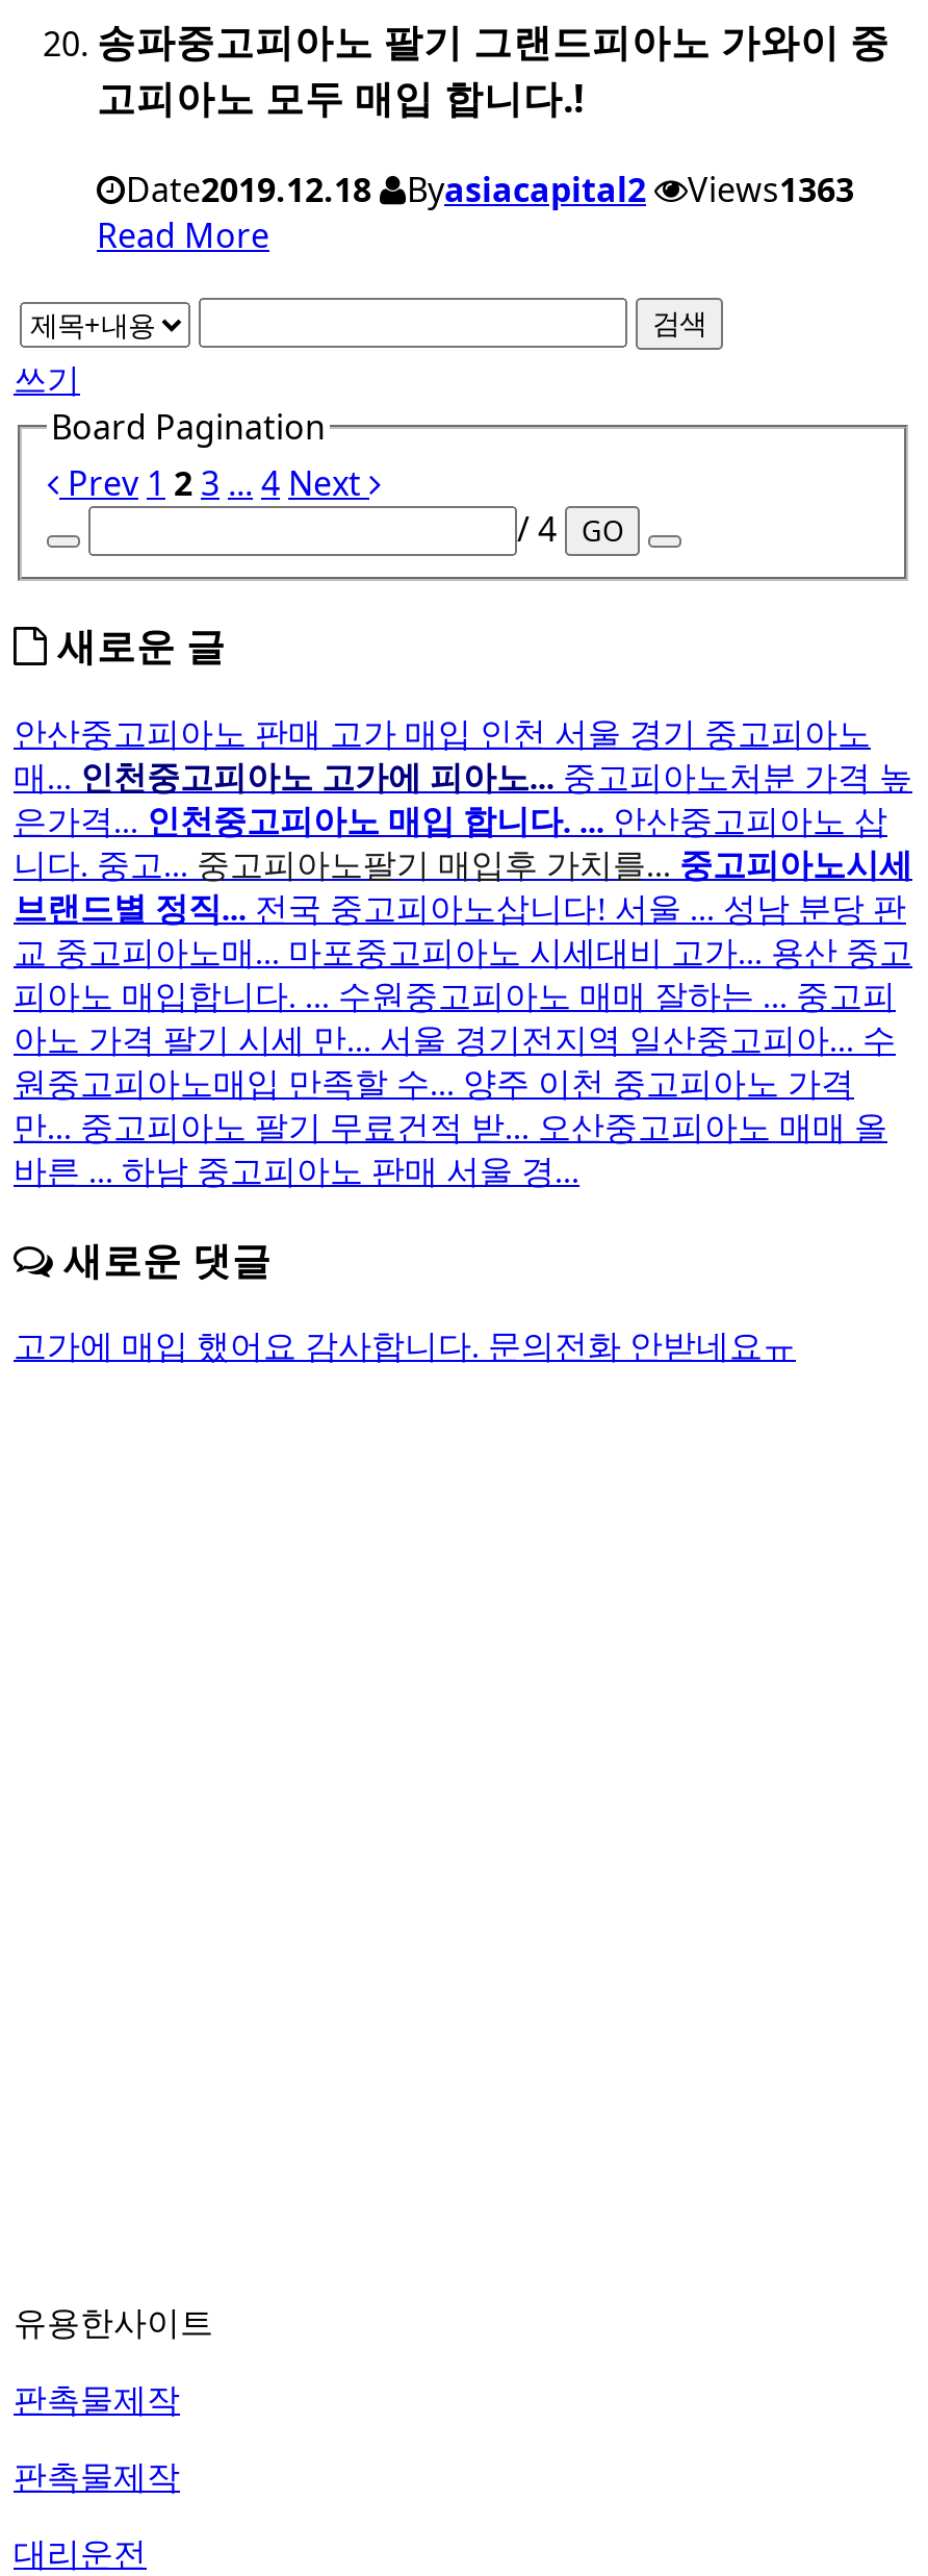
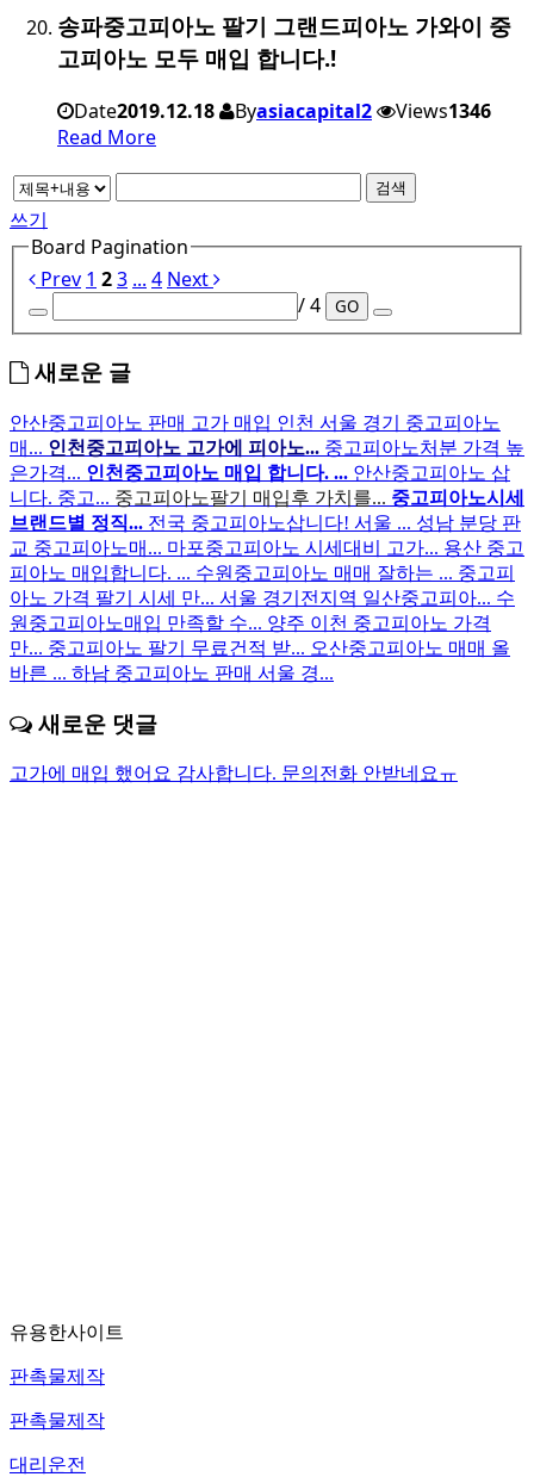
- Date2019.12.18 Byasiacapital2 Views1363
+ Date2019.12.18 Byasiacapital2 Views1346
